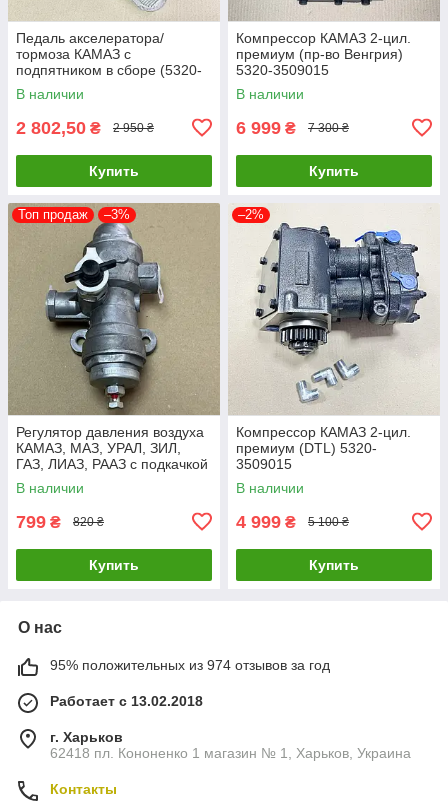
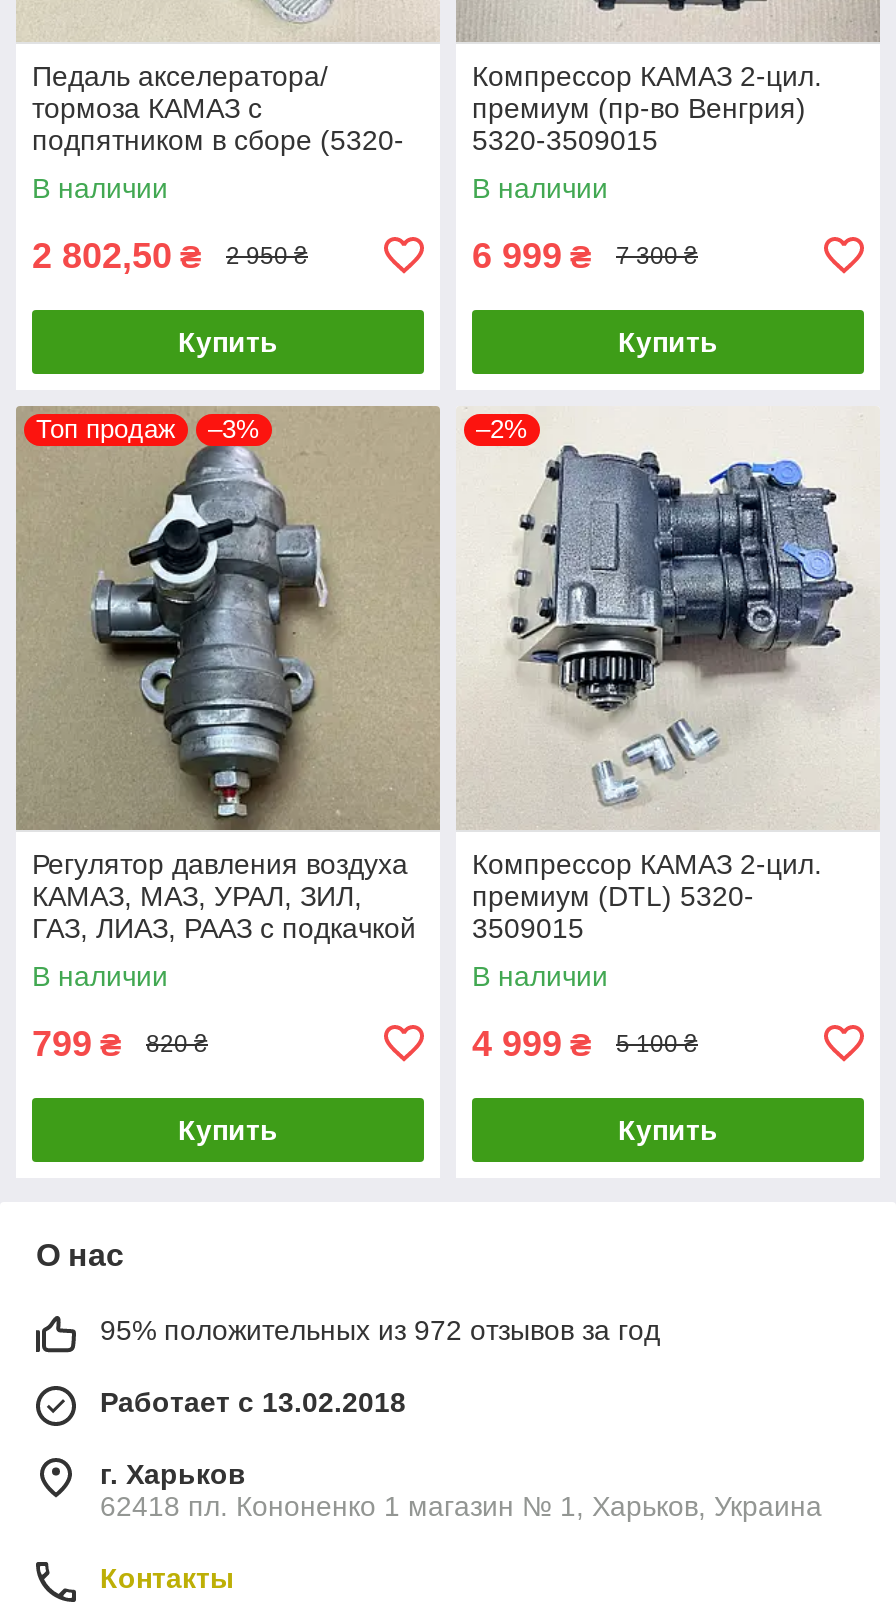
- 95% положительных из 974 отзывов за год
+ 95% положительных из 972 отзывов за год
